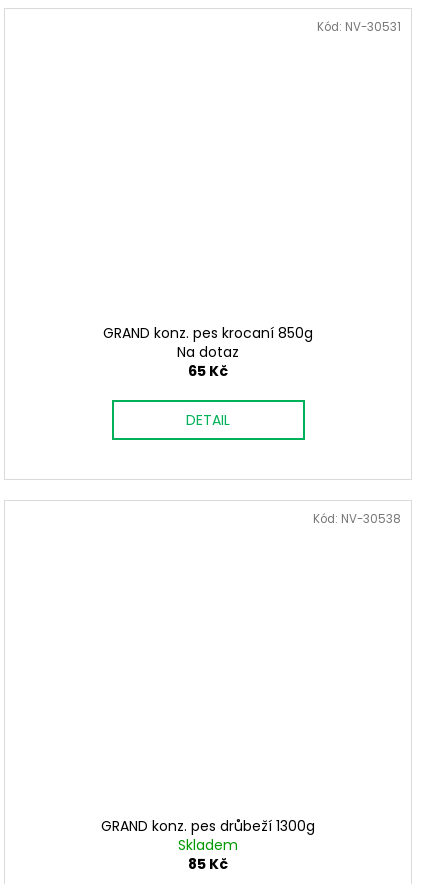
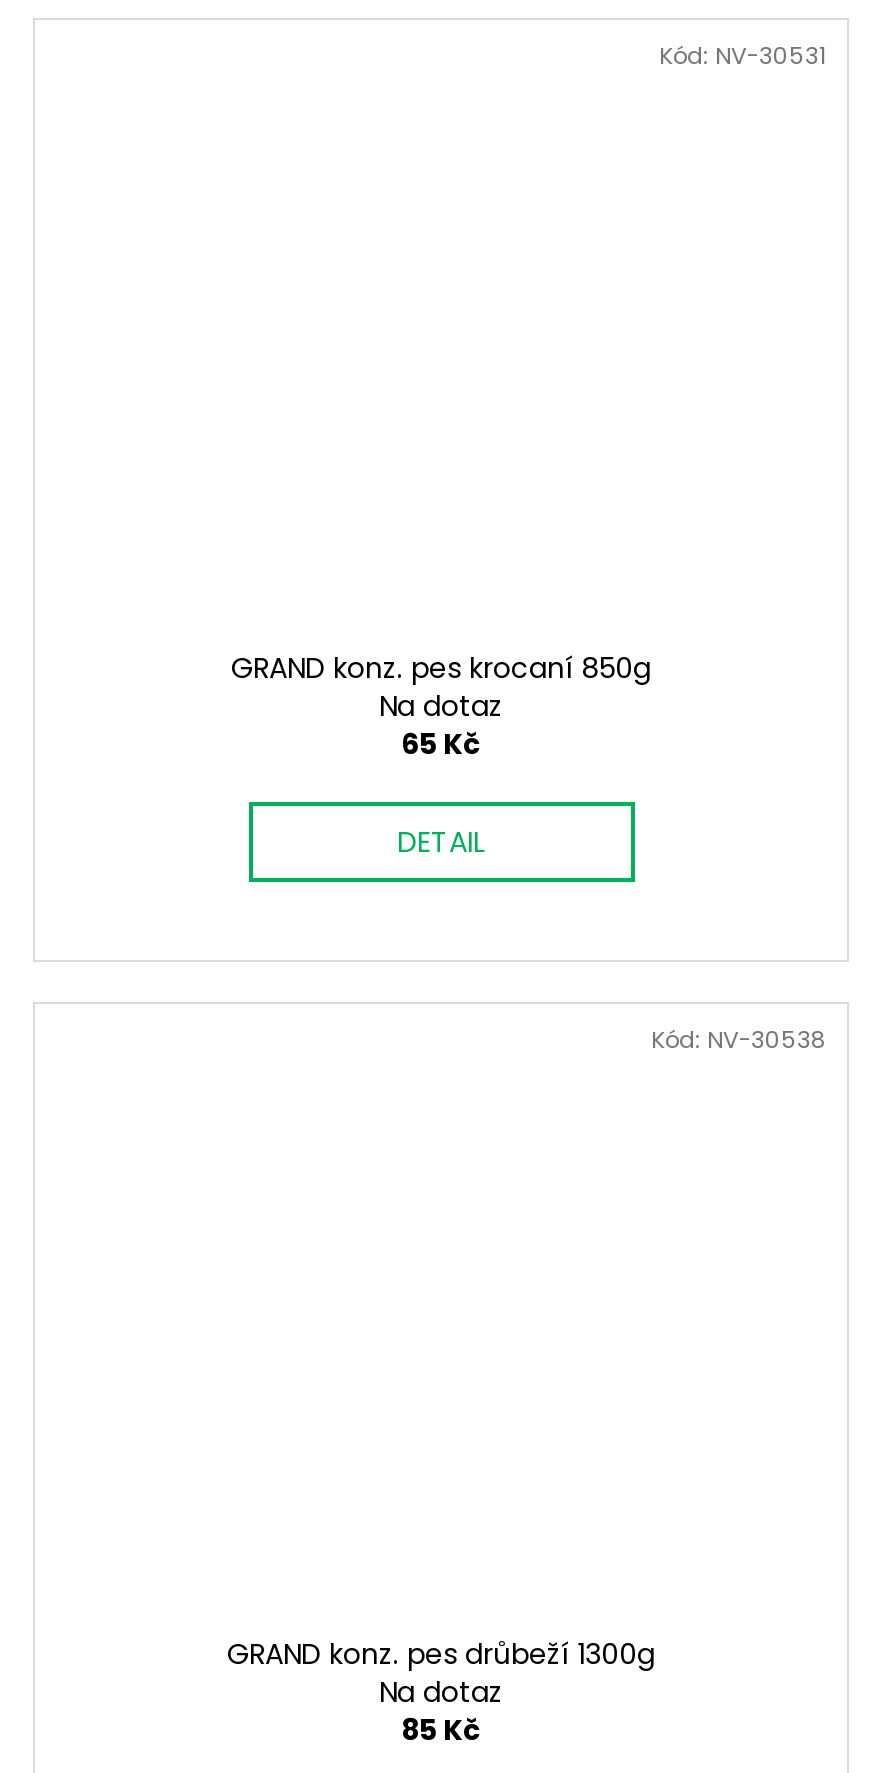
- Skladem
+ Na dotaz
